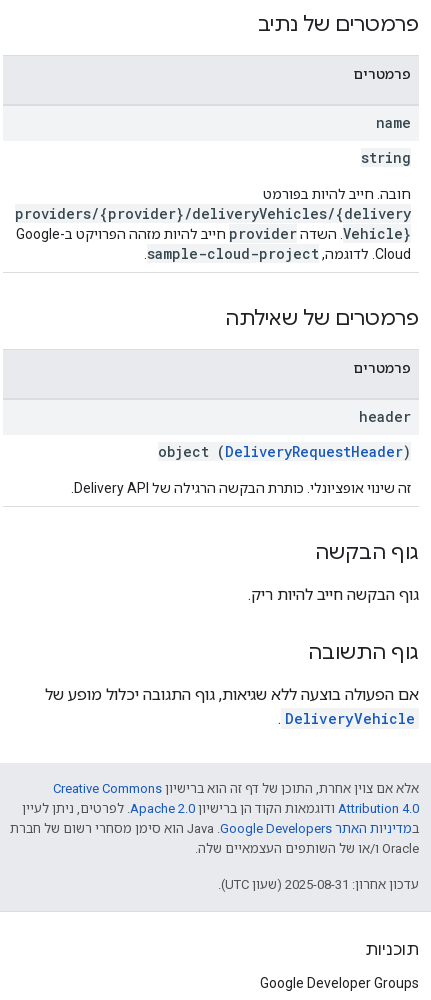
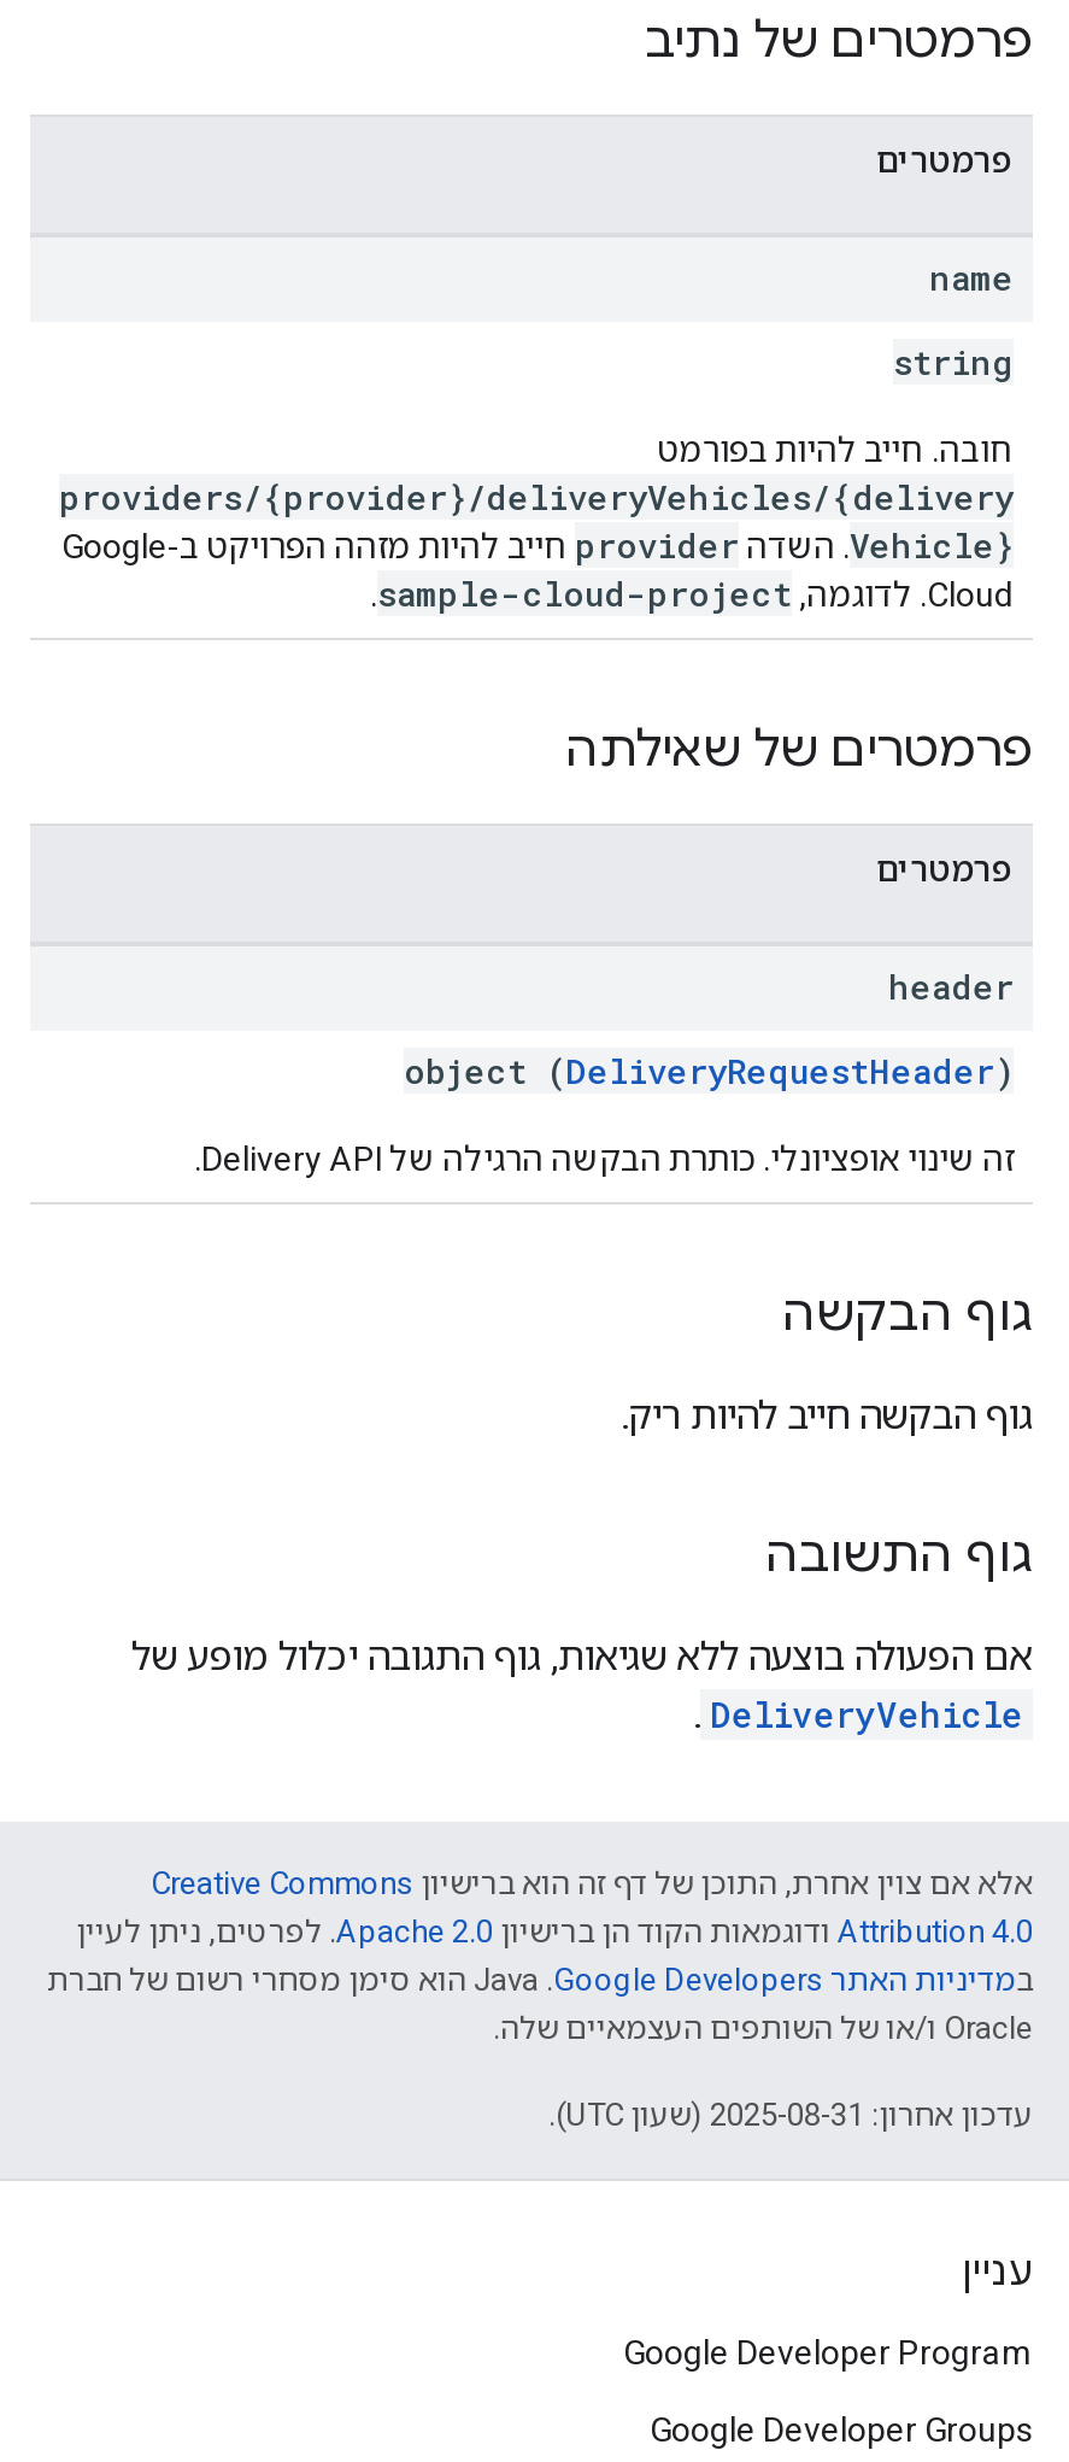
- תוכניות
+ עניין
+ Google Developer Program
